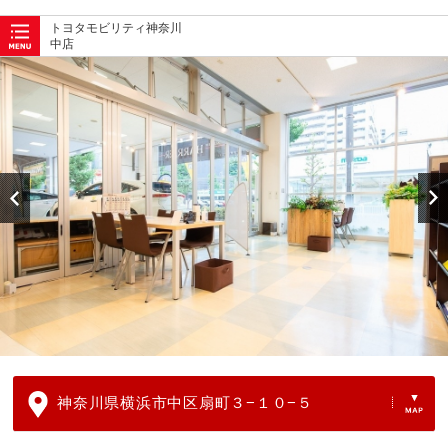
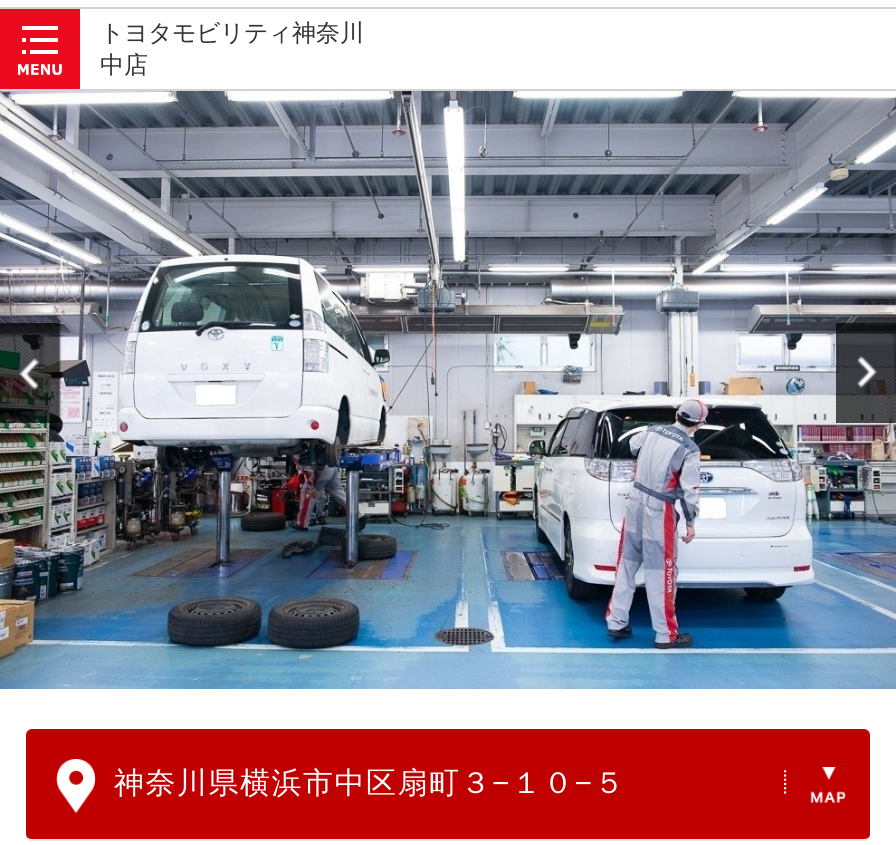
- [image]
+ [image]
